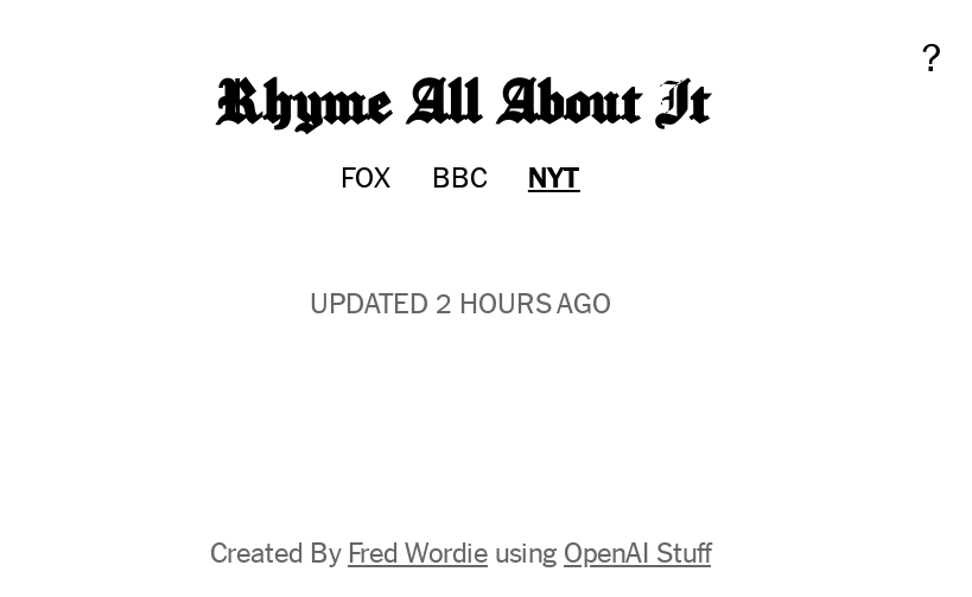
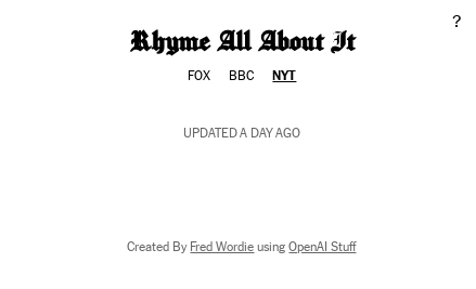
- UPDATED 2 HOURS AGO
+ UPDATED A DAY AGO
